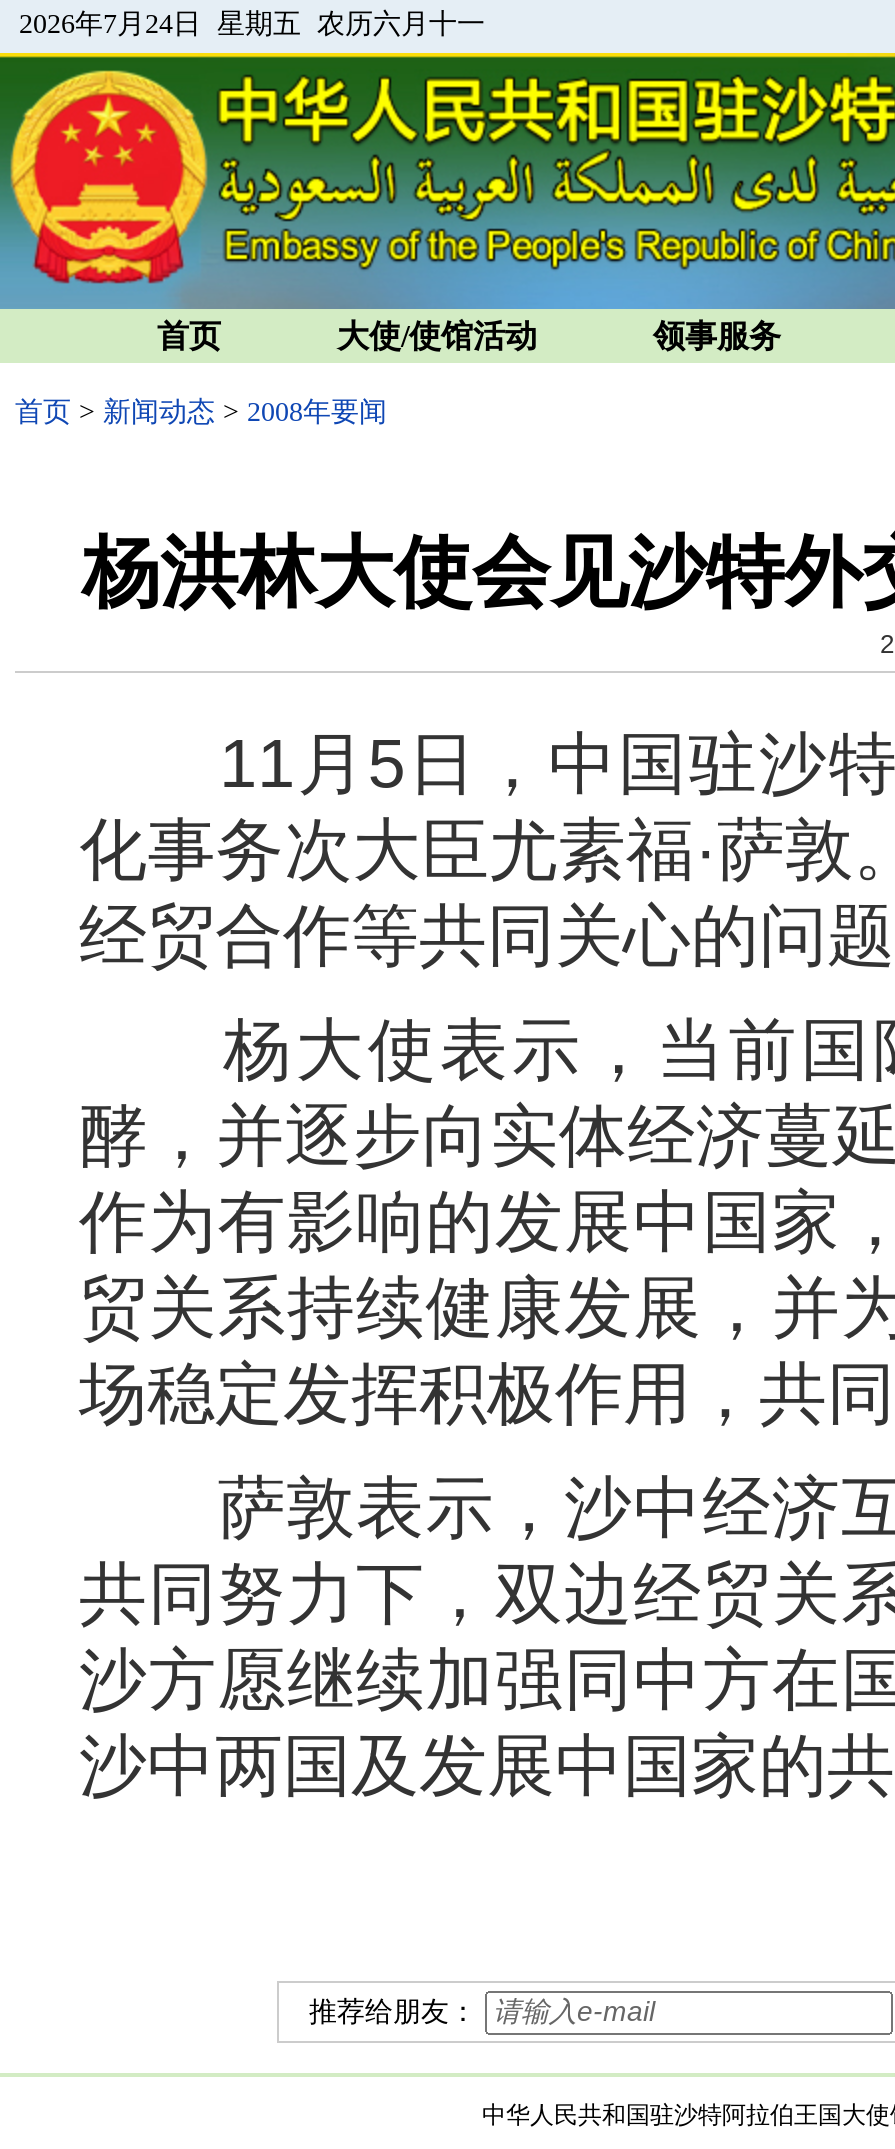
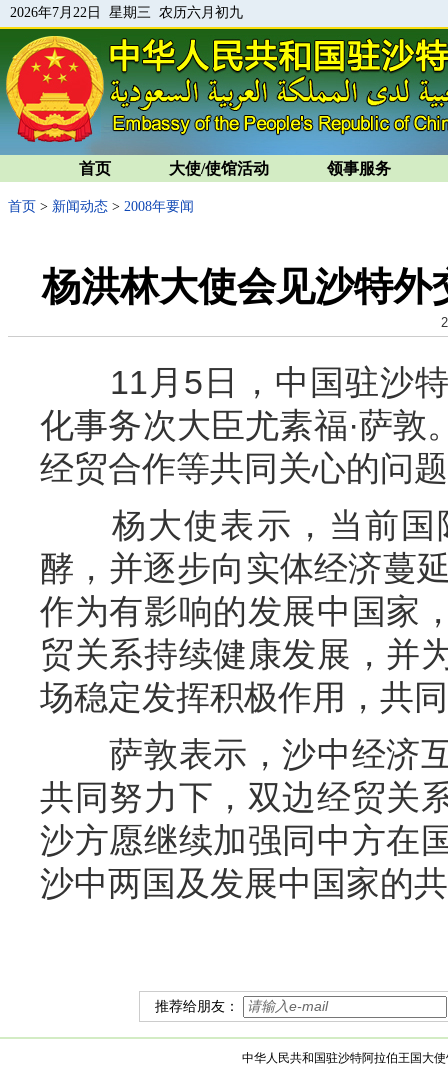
- 2026年7月24日 星期五 农历六月十一
+ 2026年7月22日 星期三 农历六月初九
